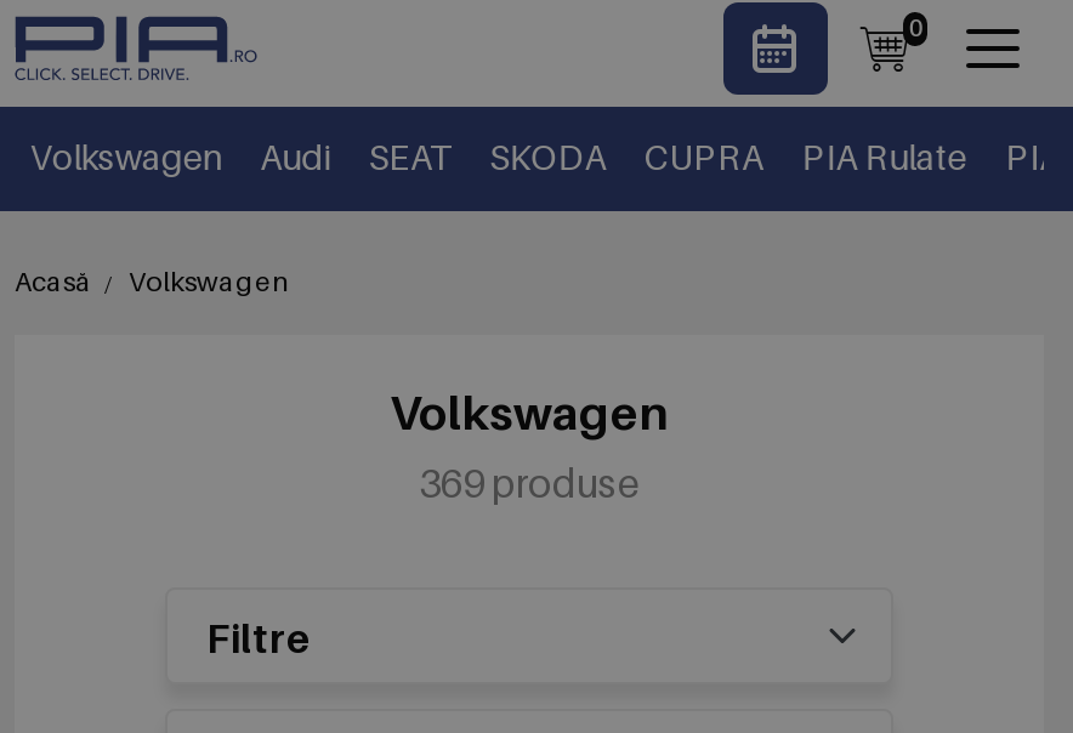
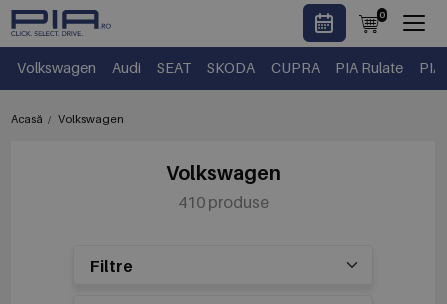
- 369 produse
+ 410 produse
